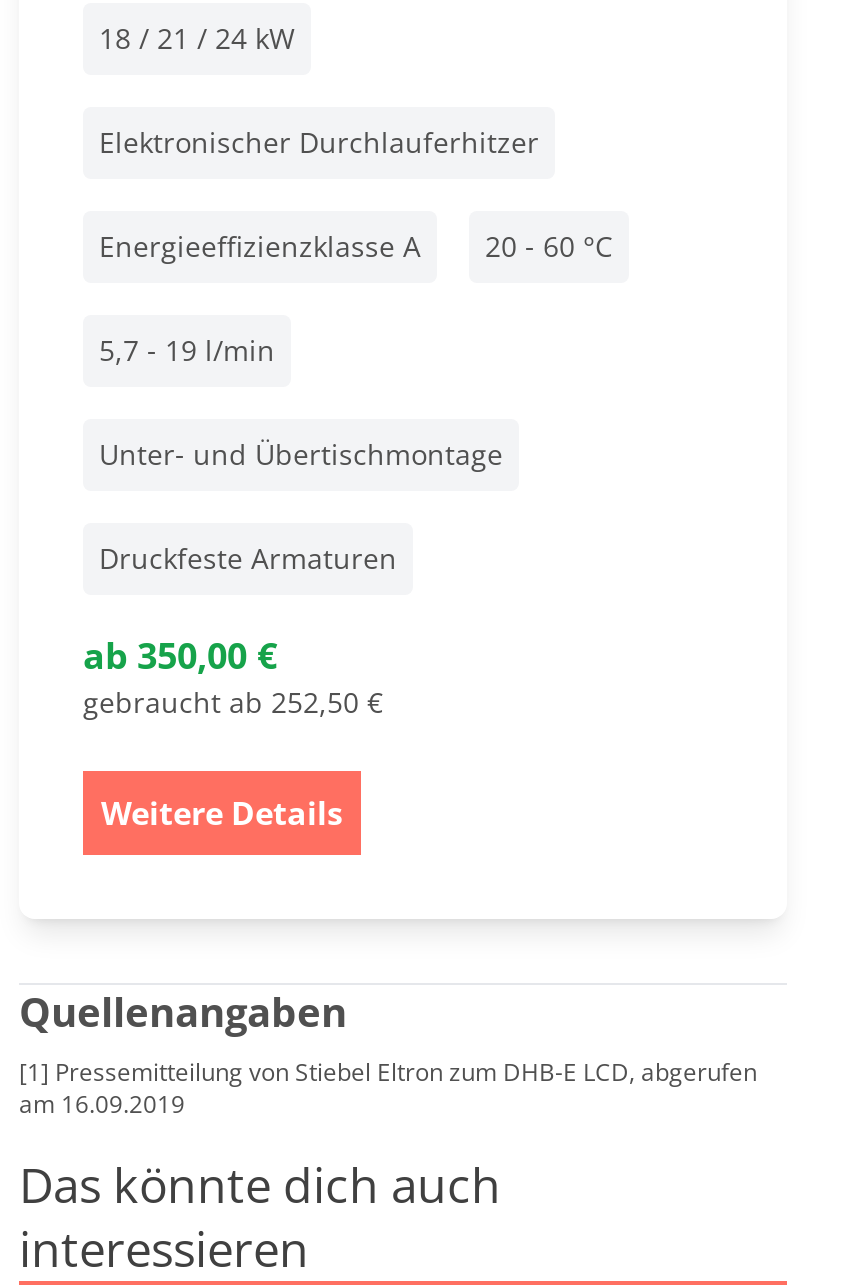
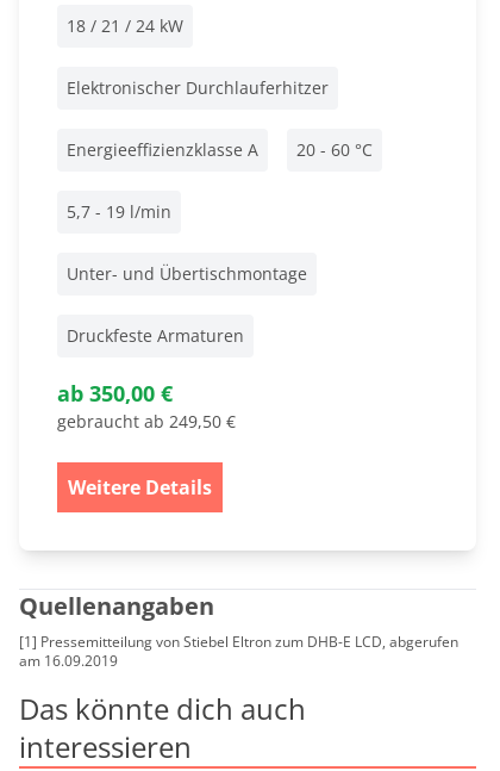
- gebraucht ab 252,50 €
+ gebraucht ab 249,50 €
